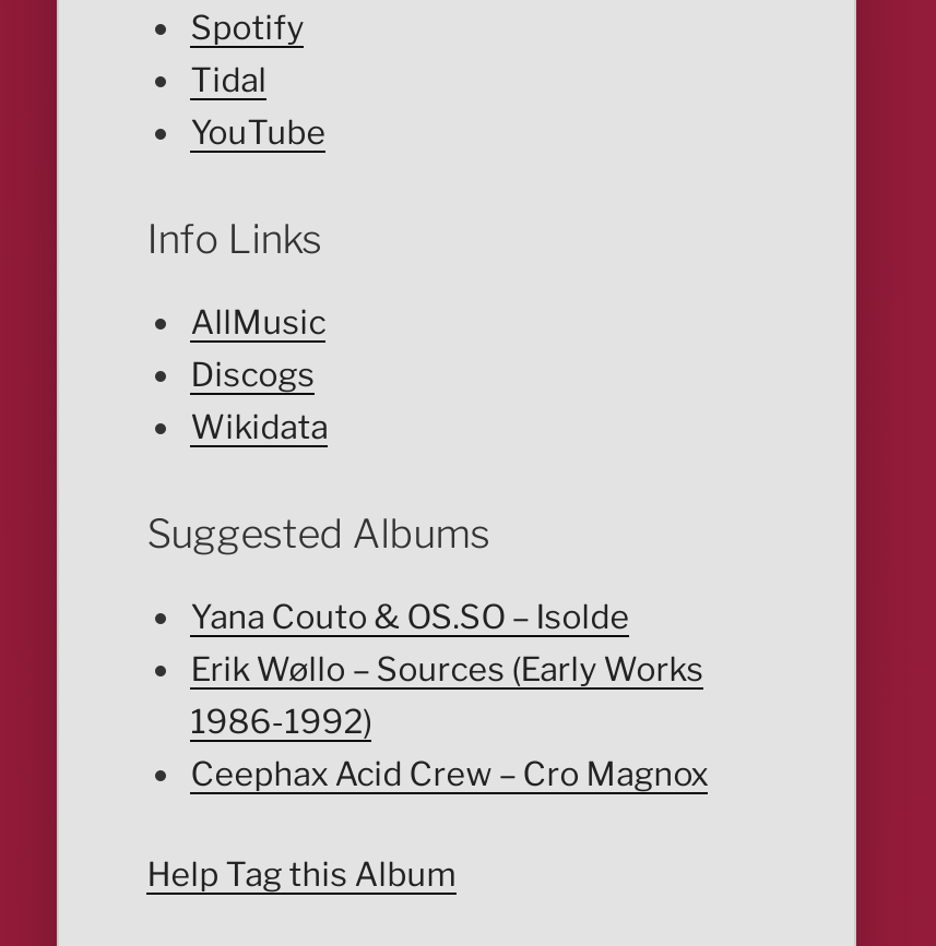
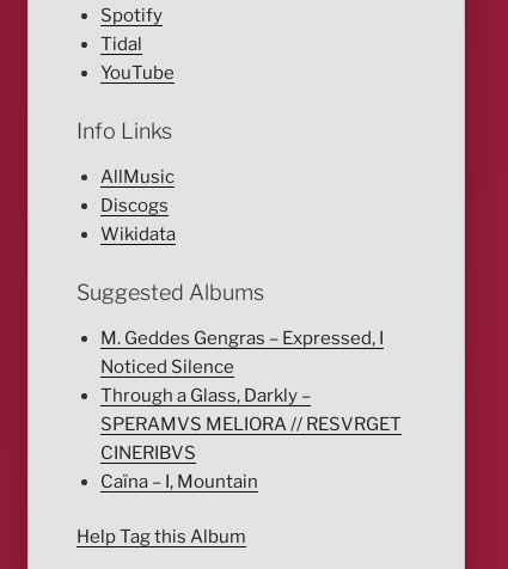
- Yana Couto & OS.SO – Isolde
- Erik Wøllo – Sources (Early Works
- 1986-1992)
- Ceephax Acid Crew – Cro Magnox
+ M. Geddes Gengras – Expressed, I
+ Noticed Silence
+ Through a Glass, Darkly –
+ SPERAMVS MELIORA // RESVRGET
+ CINERIBVS
+ Caïna – I, Mountain
